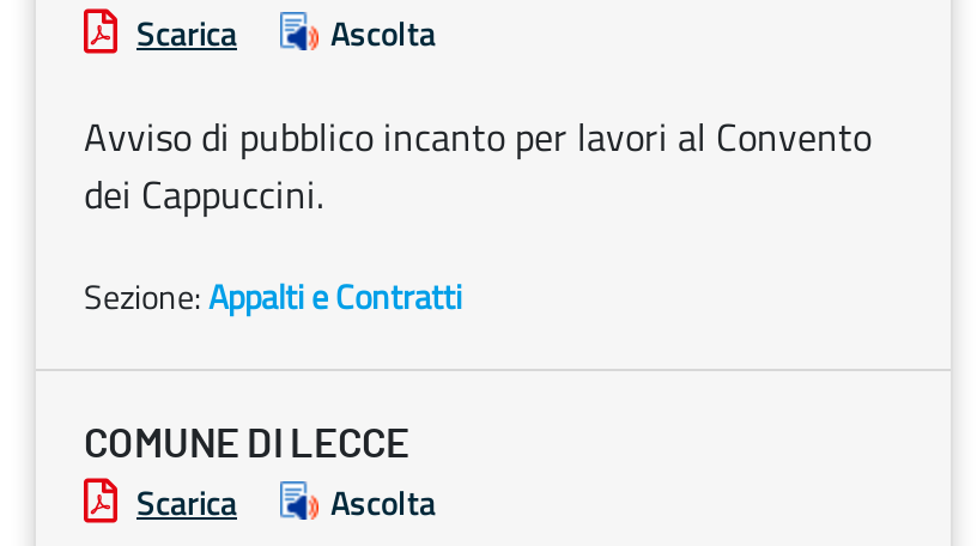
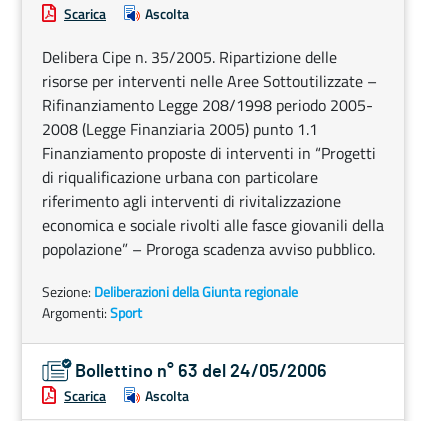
- Avviso di pubblico incanto per lavori al Convento
- dei Cappuccini.
+ Delibera Cipe n. 35/2005. Ripartizione delle
+ risorse per interventi nelle Aree Sottoutilizzate –
+ Rifinanziamento Legge 208/1998 periodo 2005-
+ 2008 (Legge Finanziaria 2005) punto 1.1
+ Finanziamento proposte di interventi in “Progetti
+ di riqualificazione urbana con particolare
+ riferimento agli interventi di rivitalizzazione
+ economica e sociale rivolti alle fasce giovanili della
+ popolazione” – Proroga scadenza avviso pubblico.

- Sezione: Appalti e Contratti
+ Sezione: Deliberazioni della Giunta regionale
+ Argomenti: Sport

- COMUNE DI LECCE
+ Bollettino n° 63 del 24/05/2006
